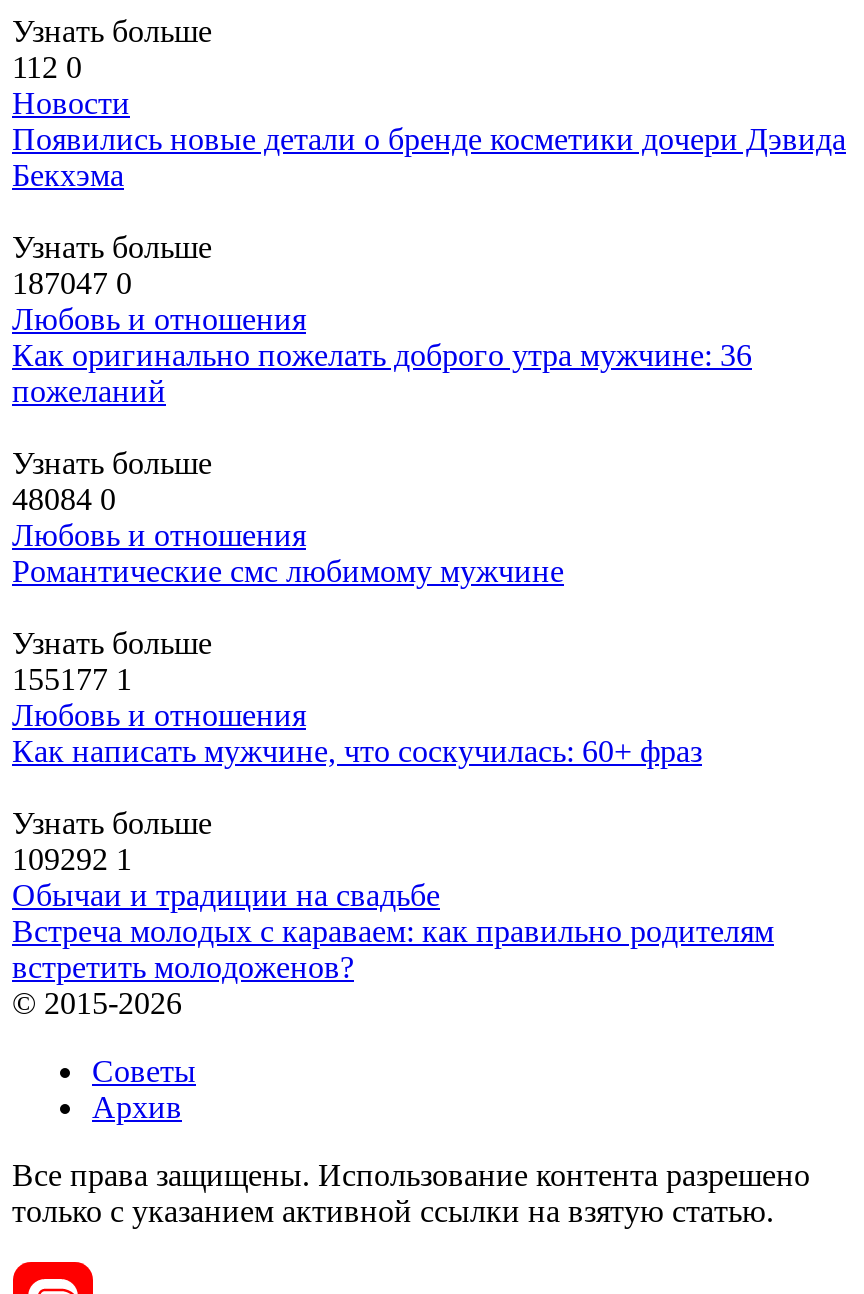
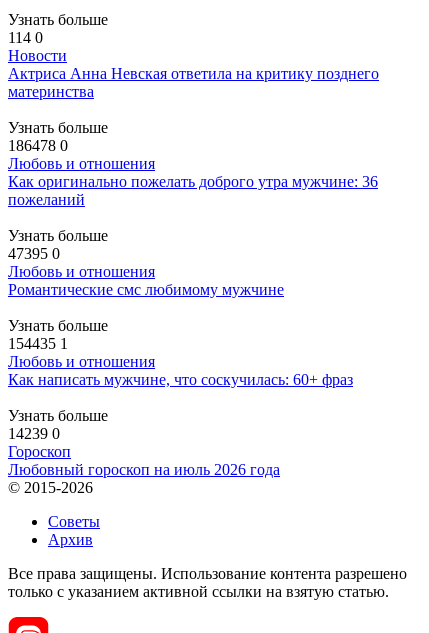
- 112 0
+ 114 0

- Появились новые детали о бренде косметики дочери Дэвида
- Бекхэма
+ Актриса Анна Невская ответила на критику позднего
+ материнства

- 187047 0
+ 186478 0

- 48084 0
+ 47395 0

- 155177 1
+ 154435 1

- 109292 1
- Обычаи и традиции на свадьбе
- Встреча молодых с караваем: как правильно родителям
- встретить молодоженов?
+ 14239 0
+ Гороскоп
+ Любовный гороскоп на июль 2026 года
